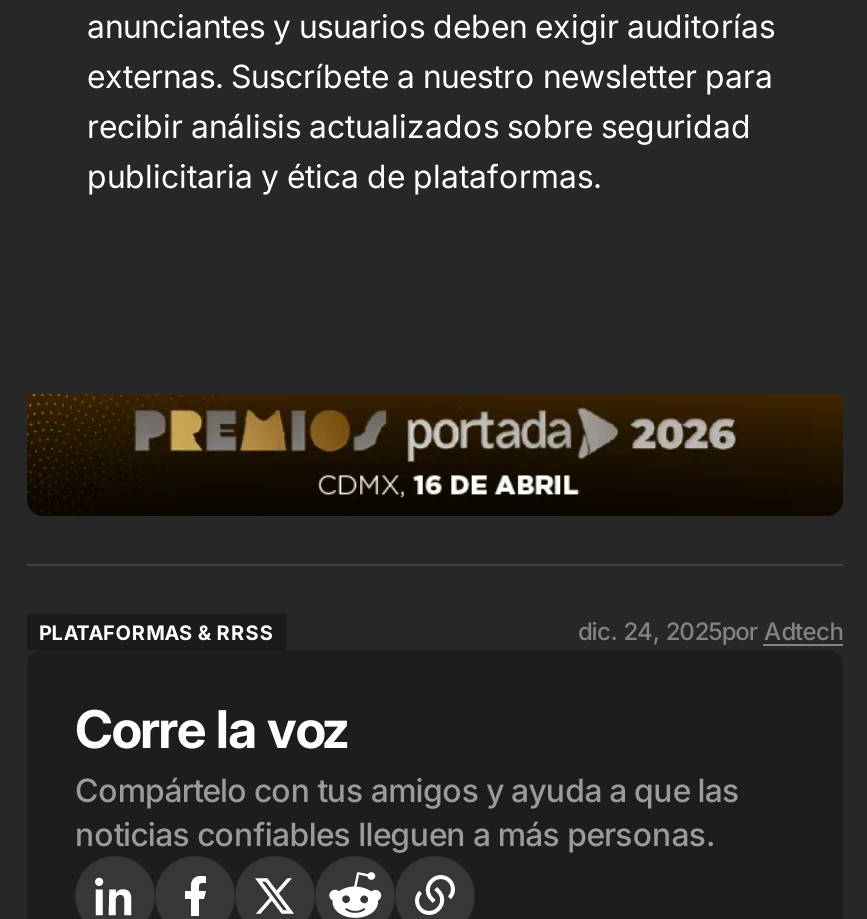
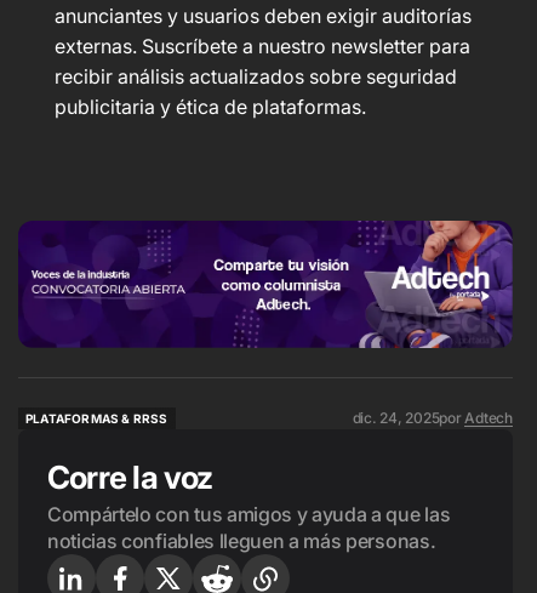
- [image]
+ [image]
